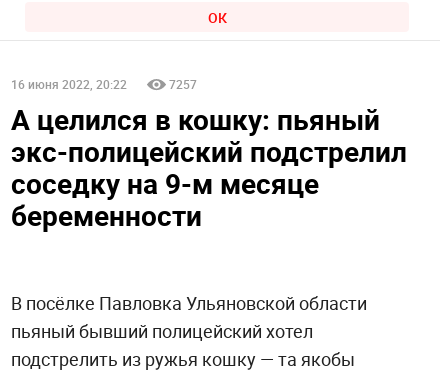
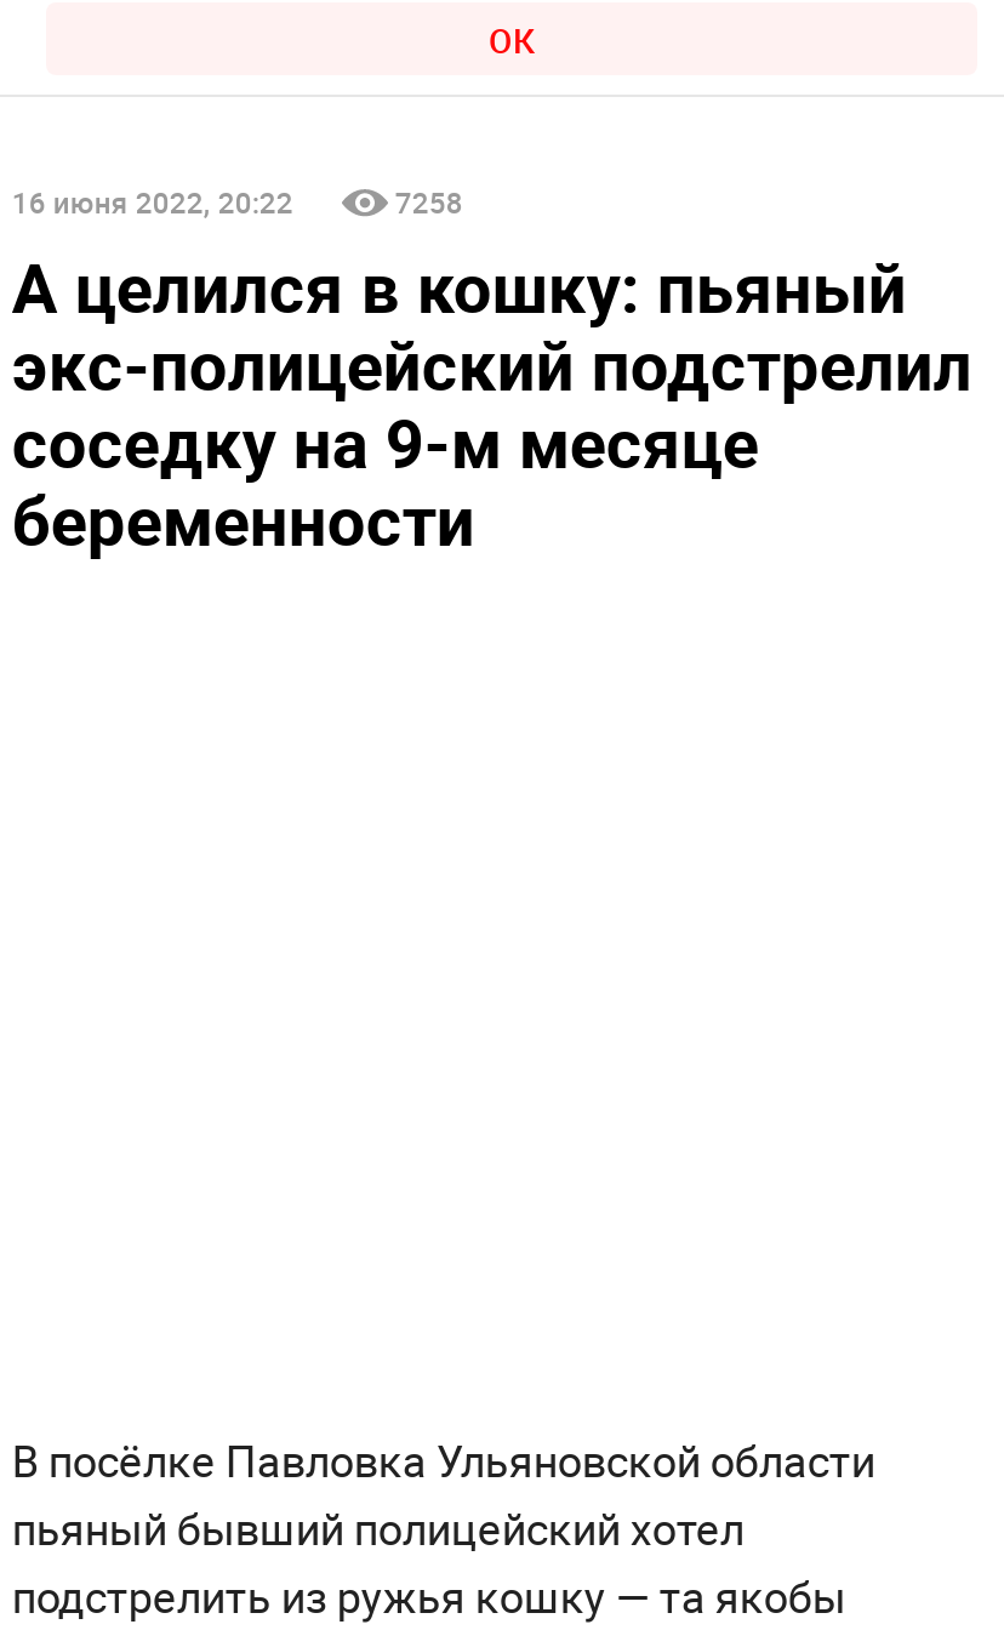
- 7257
+ 7258
